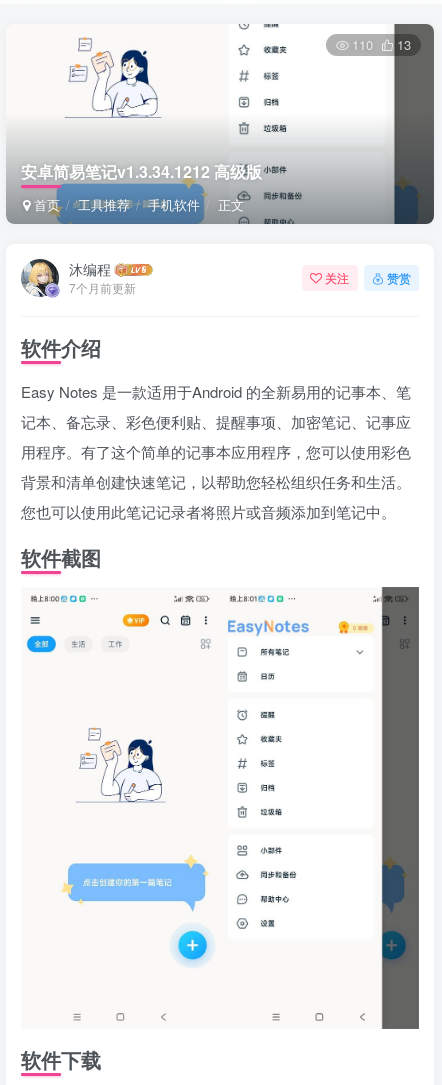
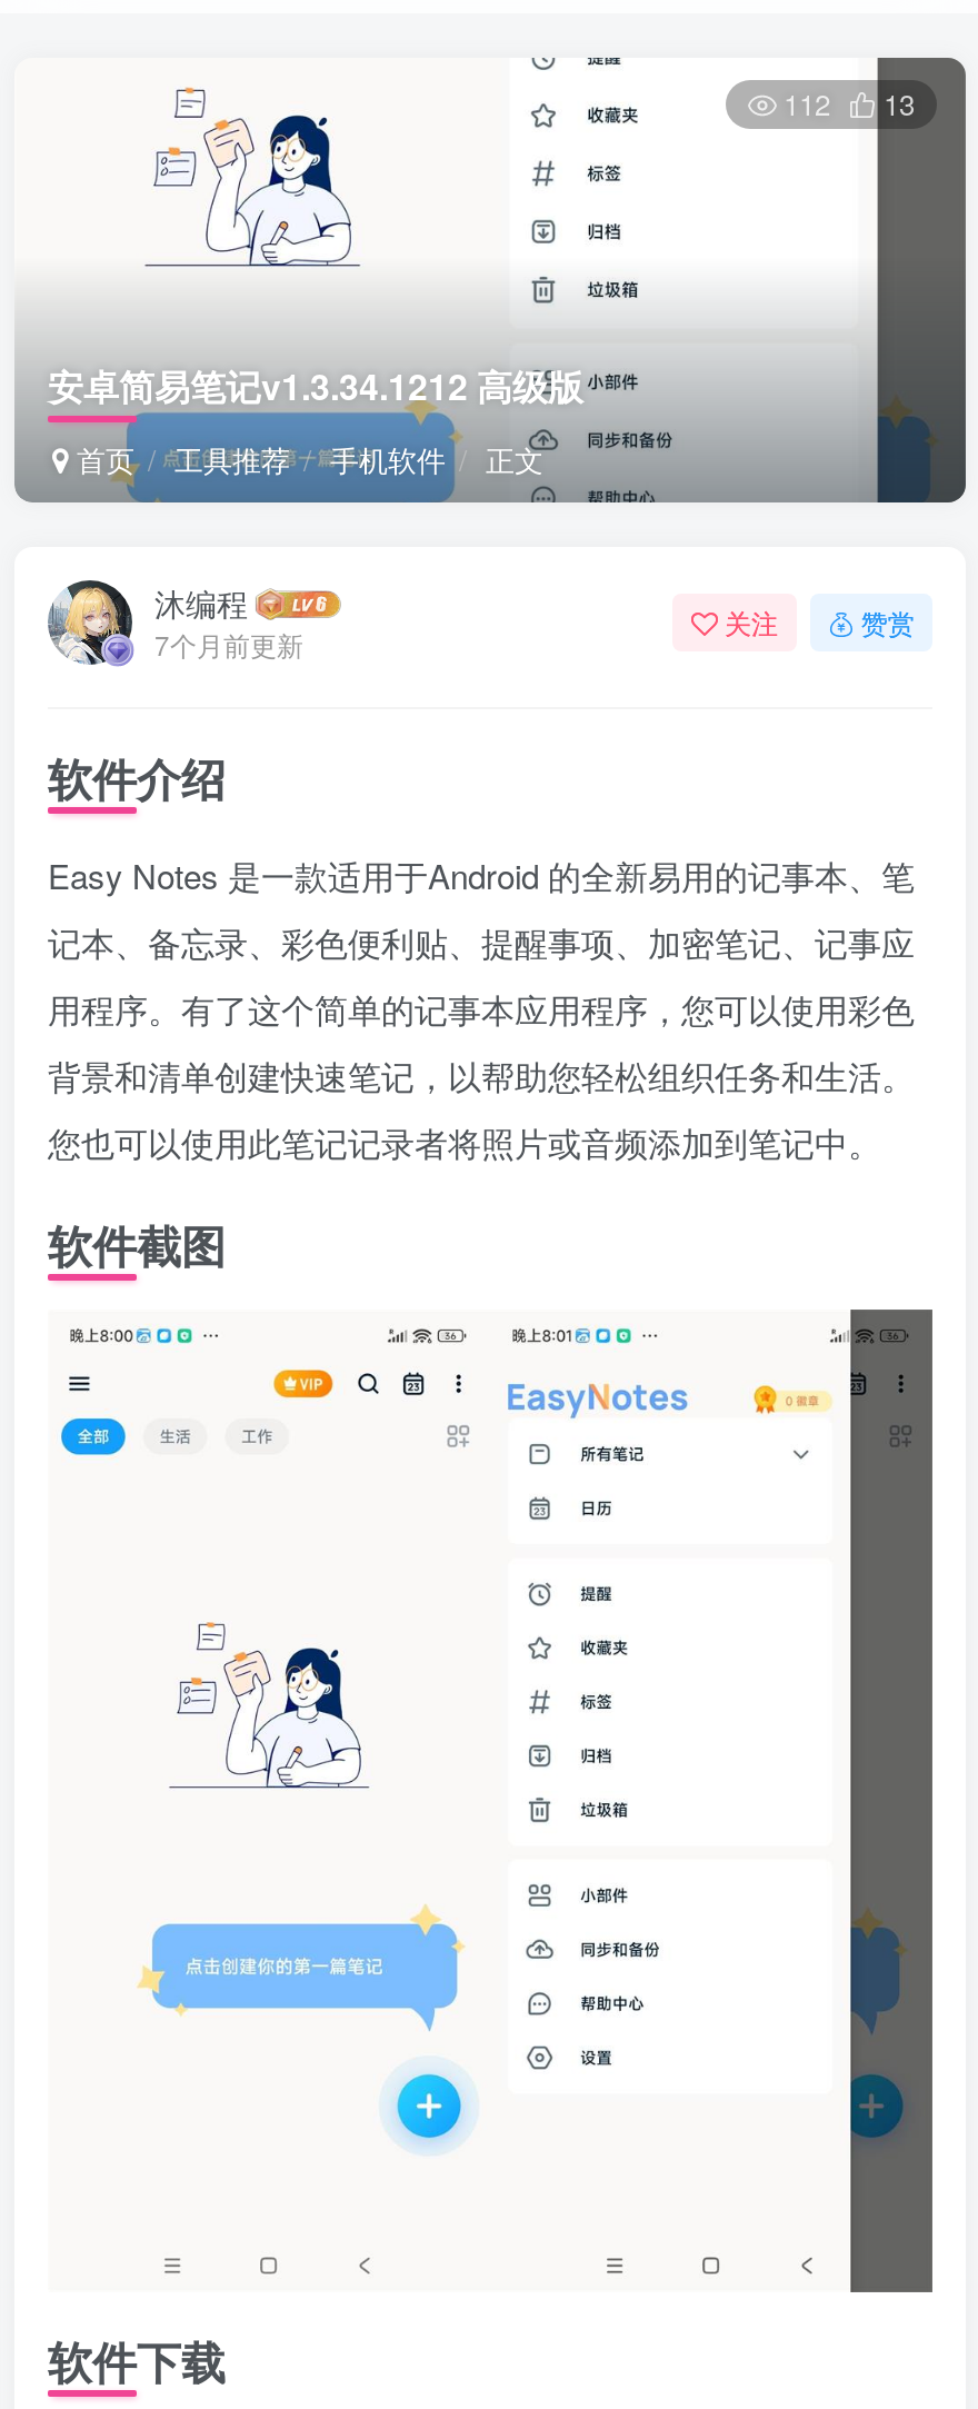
- 110 13
+ 112 13
